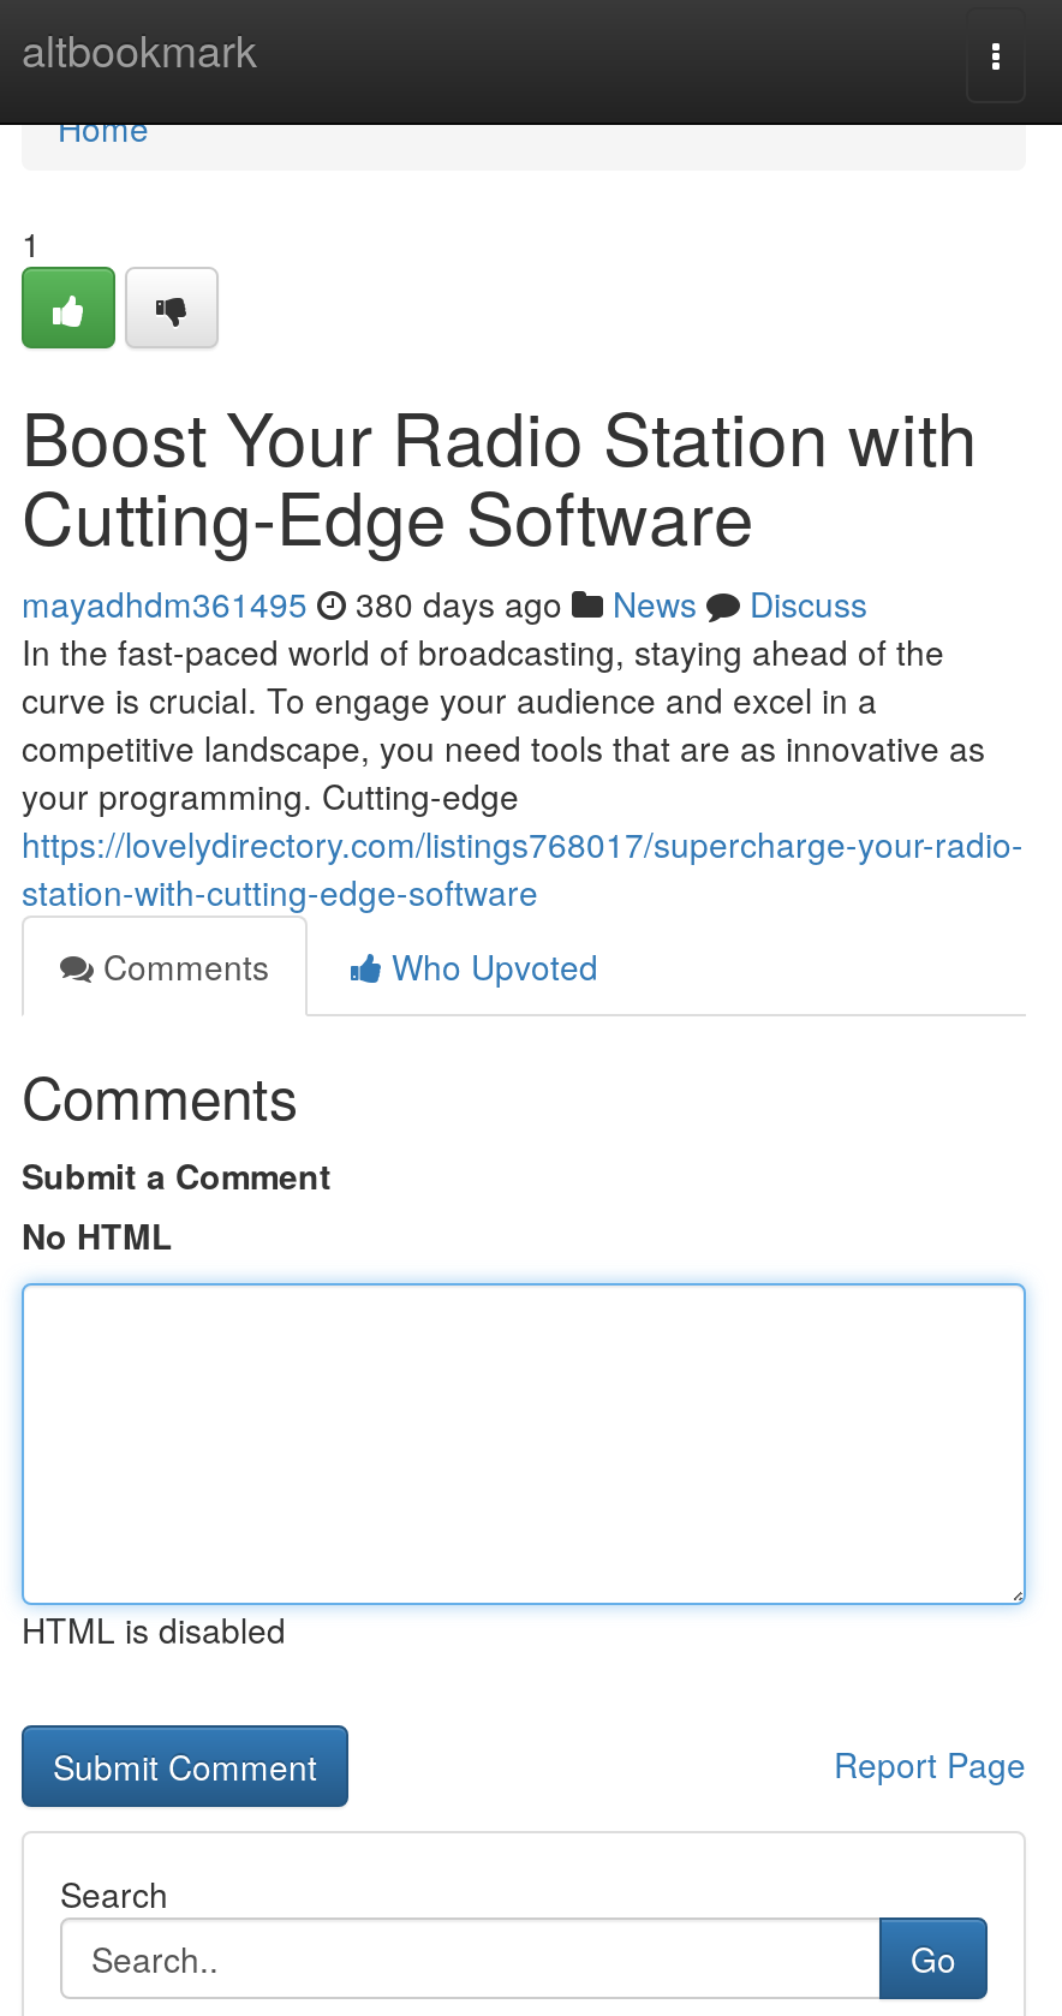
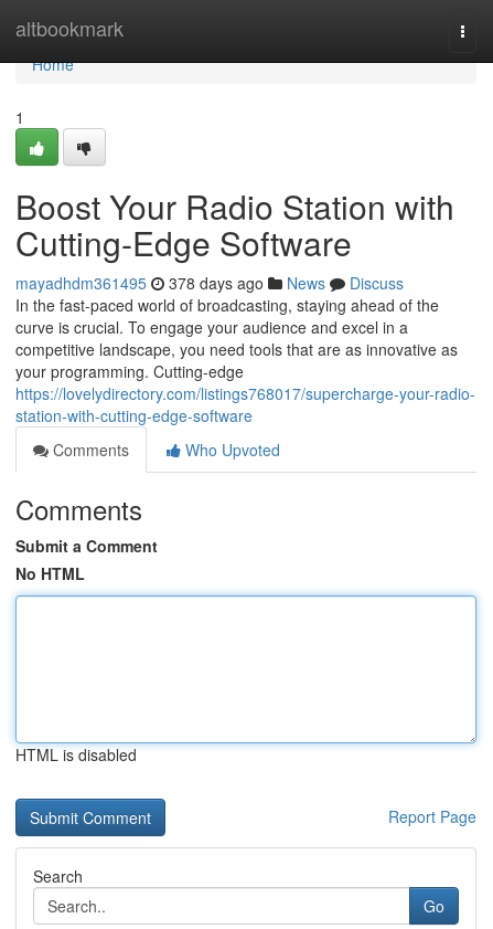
- mayadhdm361495 380 days ago News Discuss
+ mayadhdm361495 378 days ago News Discuss
